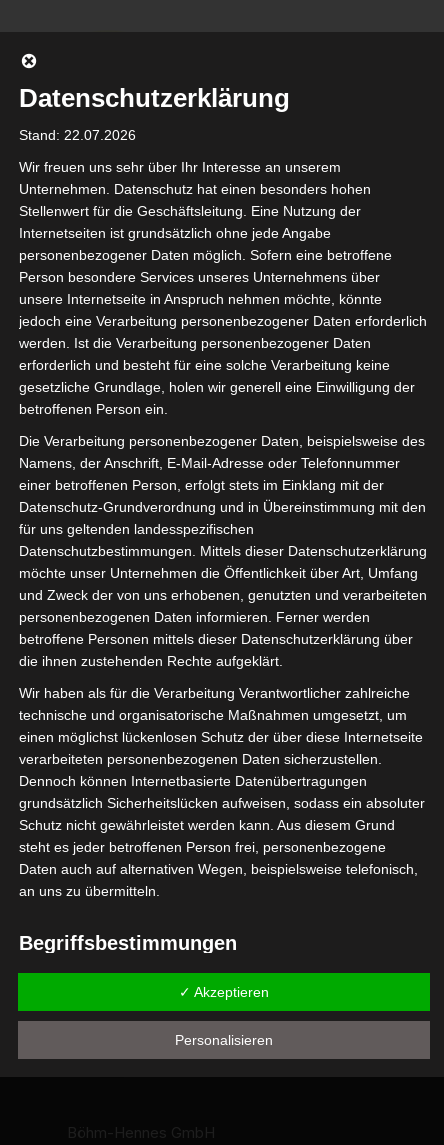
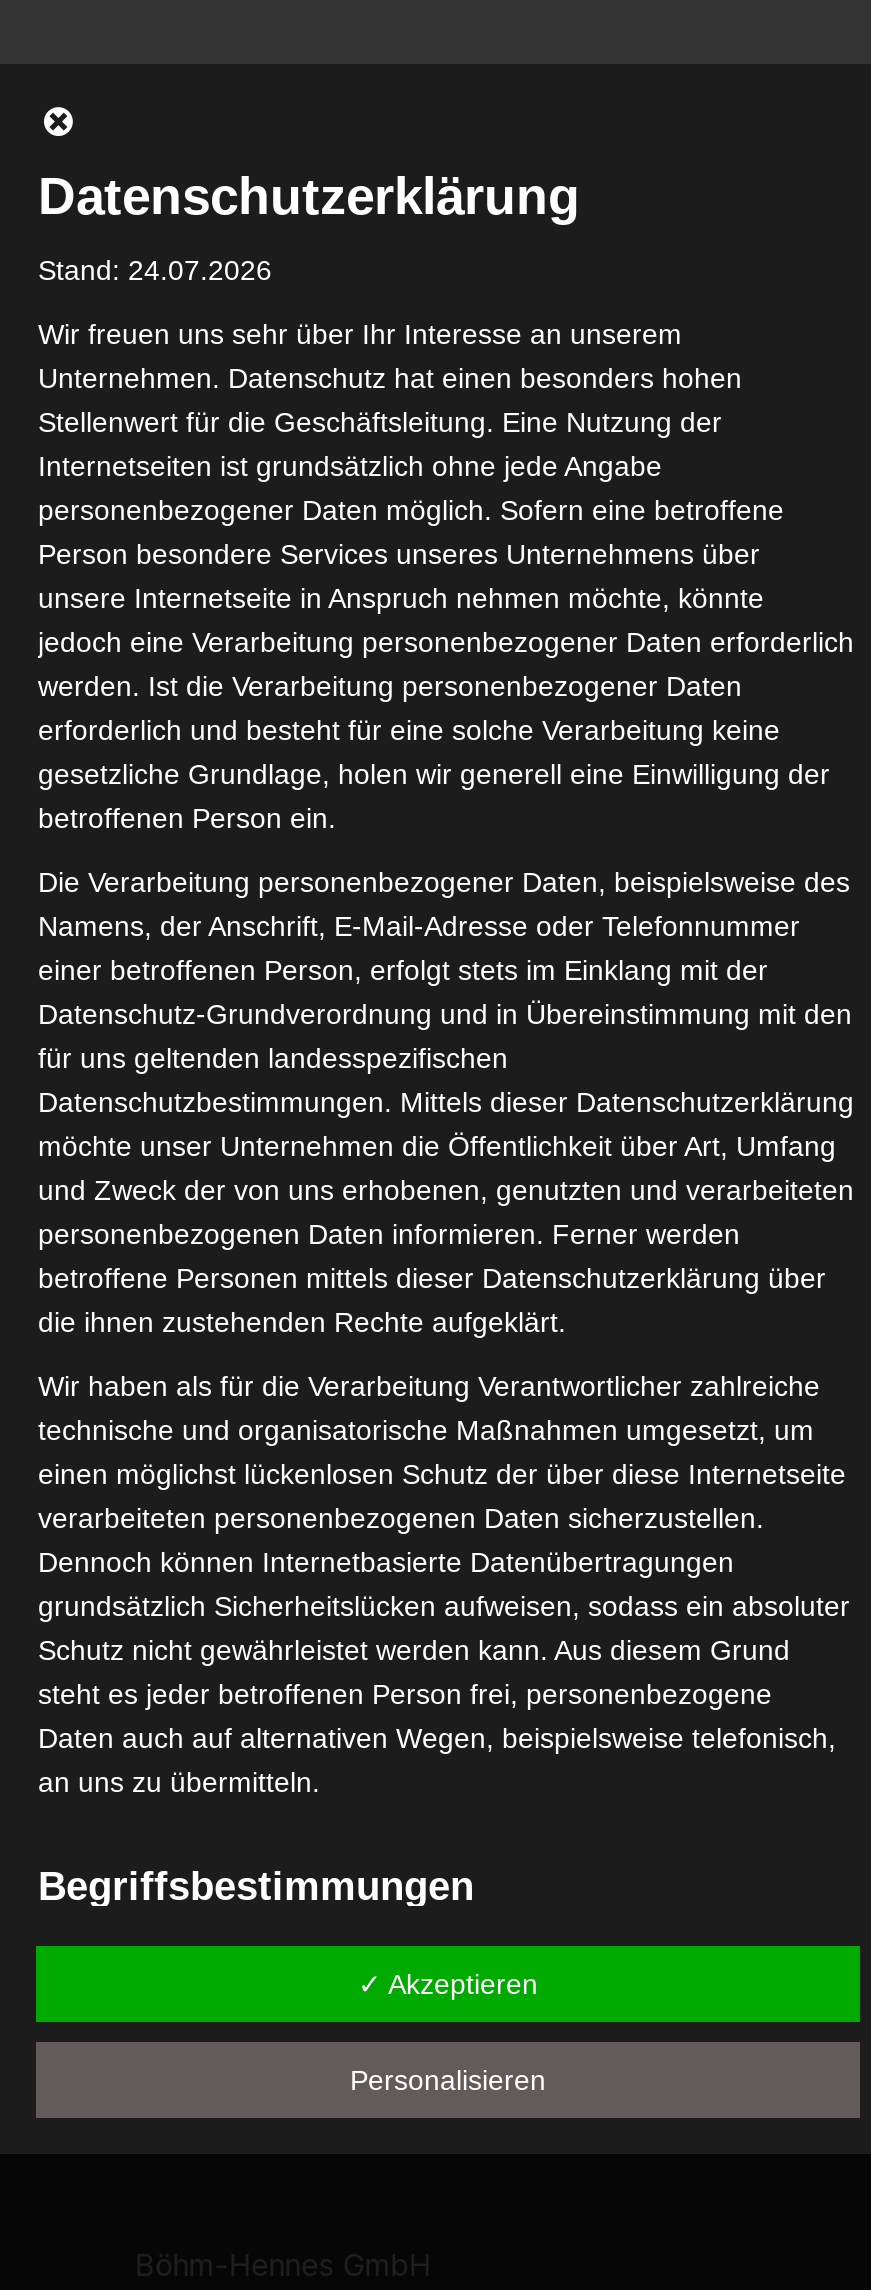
- Stand: 22.07.2026
+ Stand: 24.07.2026
